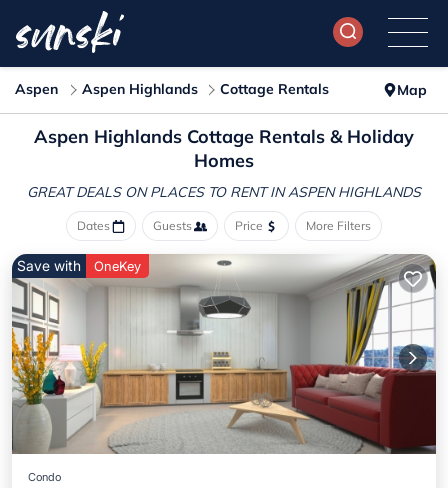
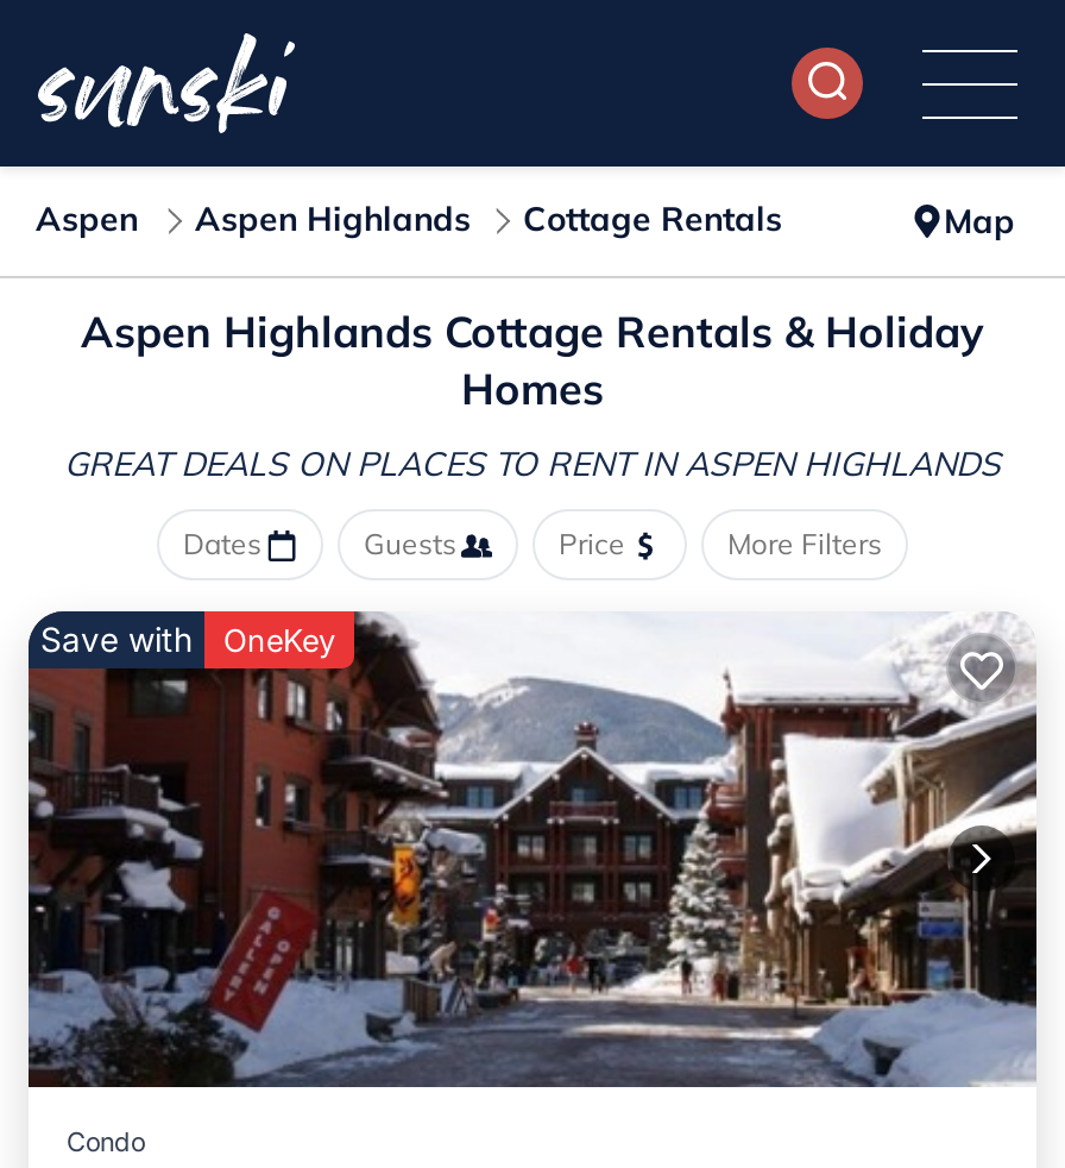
- [image]
+ [image]
